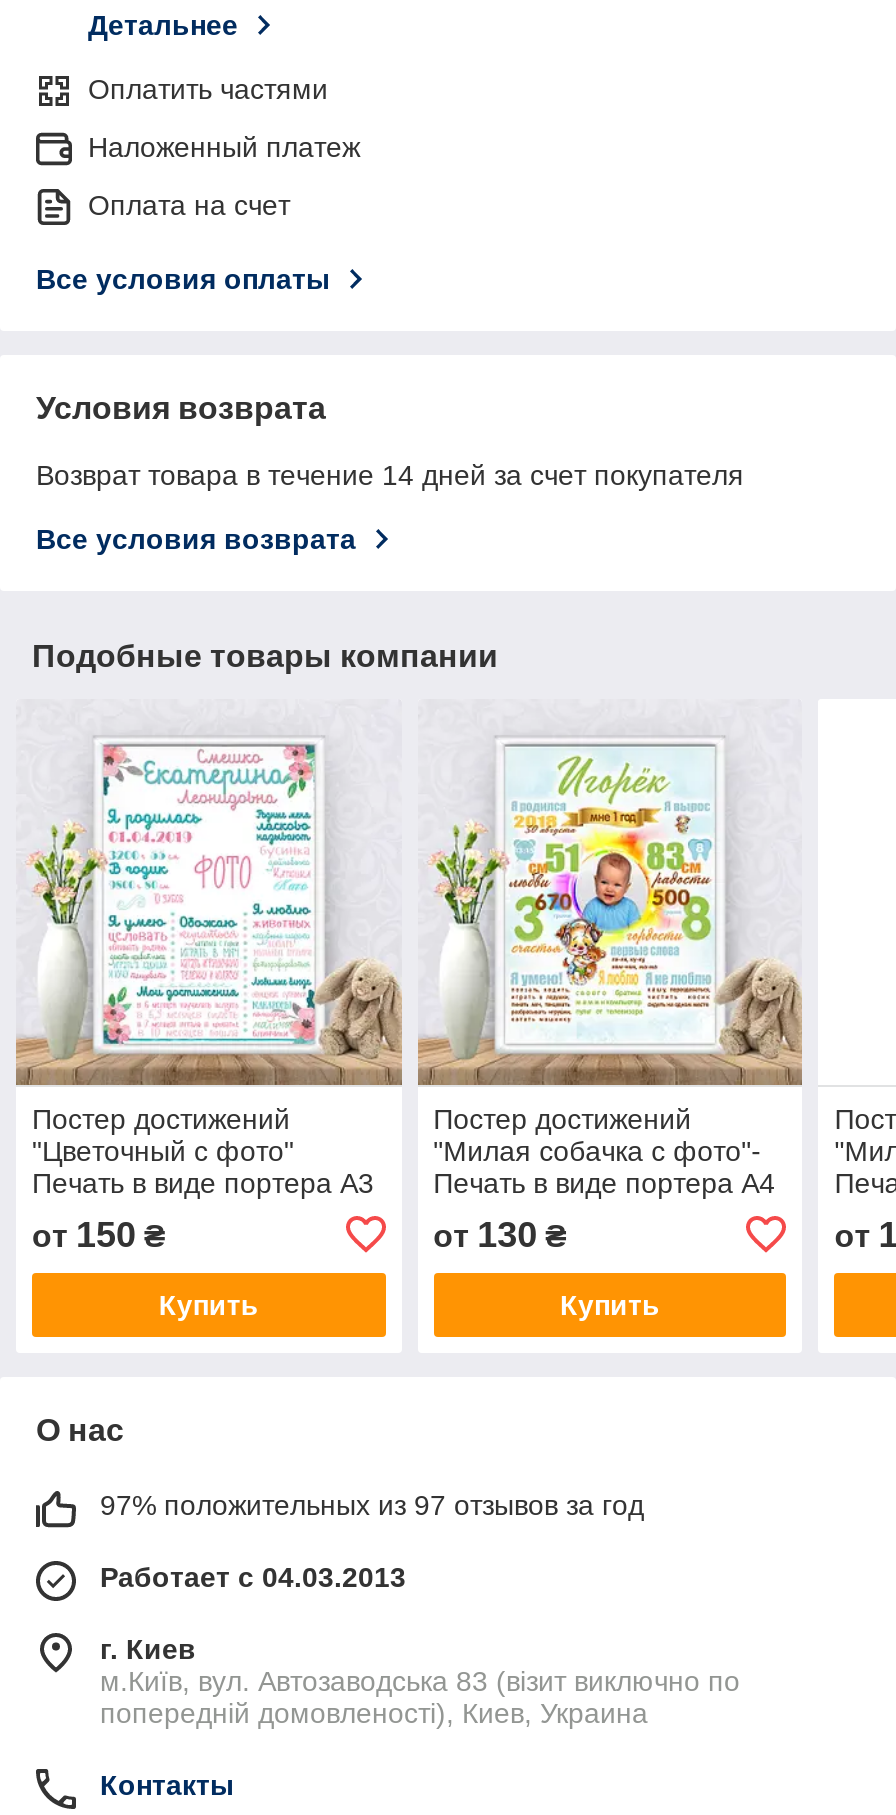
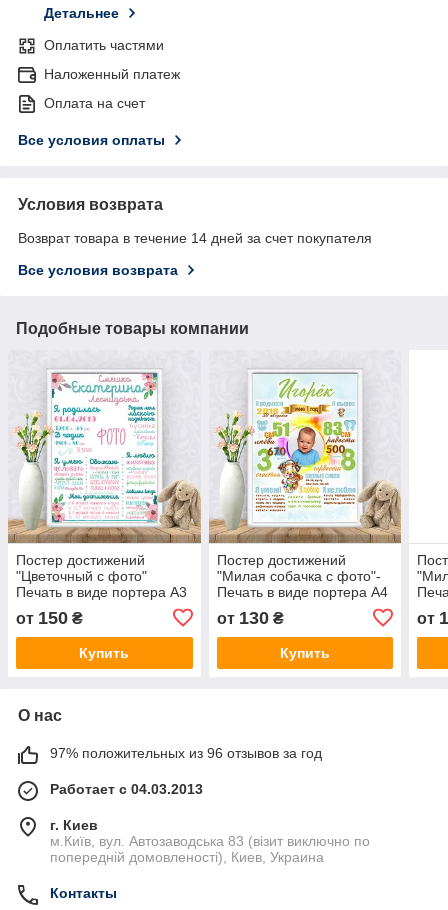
- 97% положительных из 97 отзывов за год
+ 97% положительных из 96 отзывов за год
